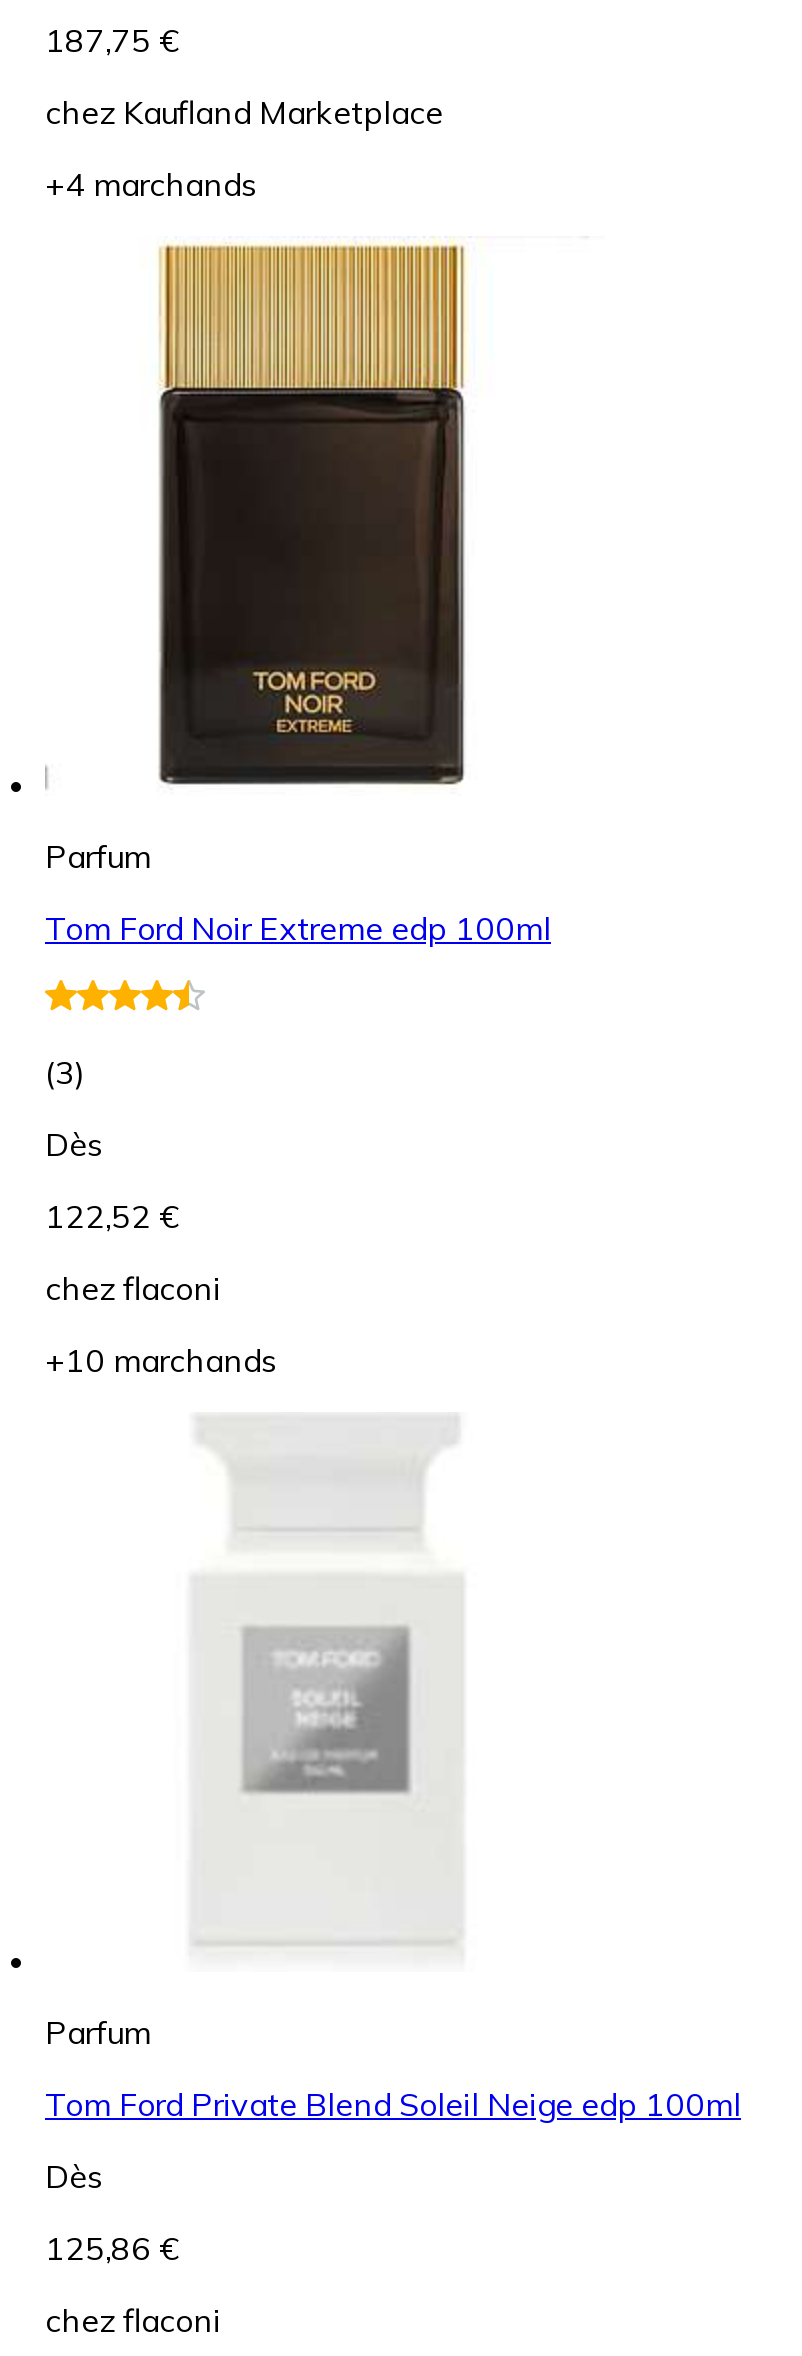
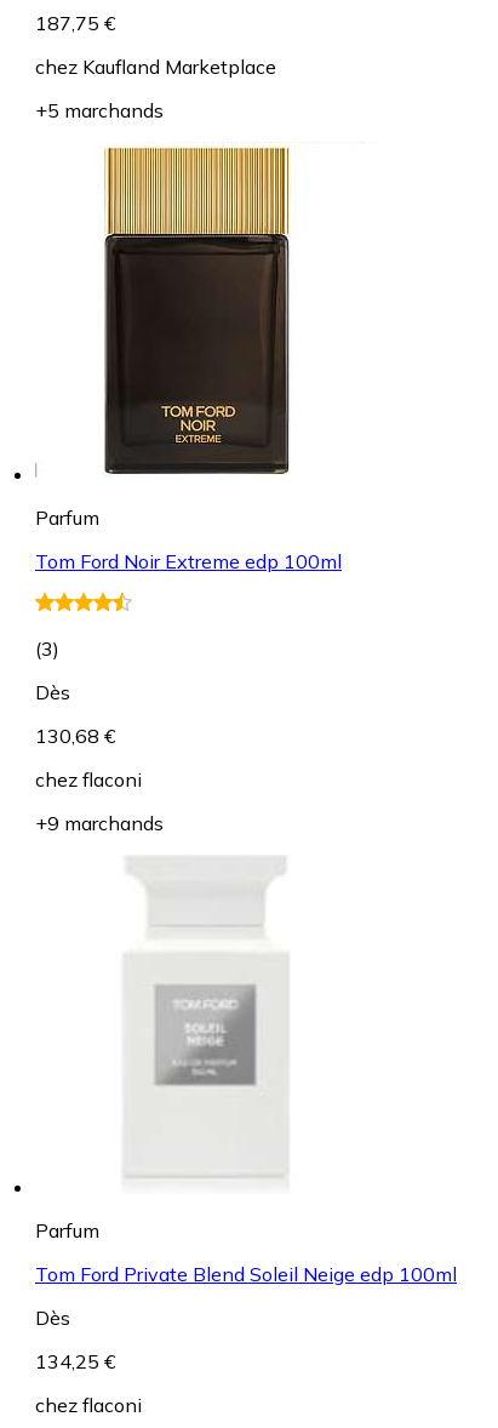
- +4 marchands
+ +5 marchands

- 122,52 €
+ 130,68 €

- +10 marchands
+ +9 marchands

- 125,86 €
+ 134,25 €
